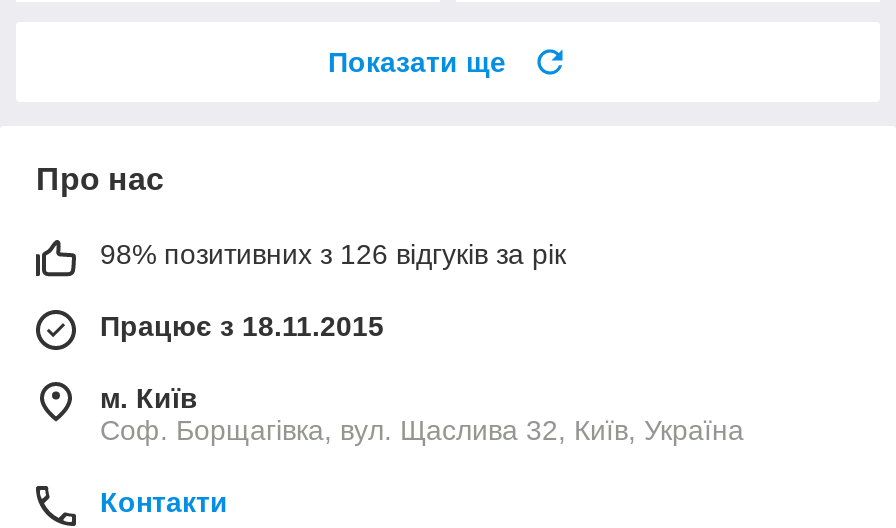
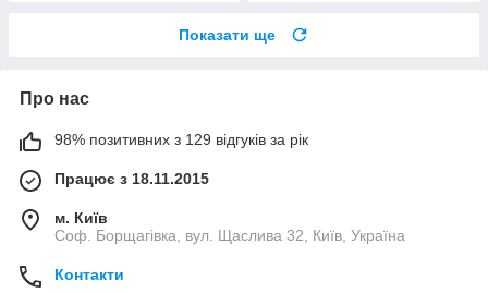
- 98% позитивних з 126 відгуків за рік
+ 98% позитивних з 129 відгуків за рік
